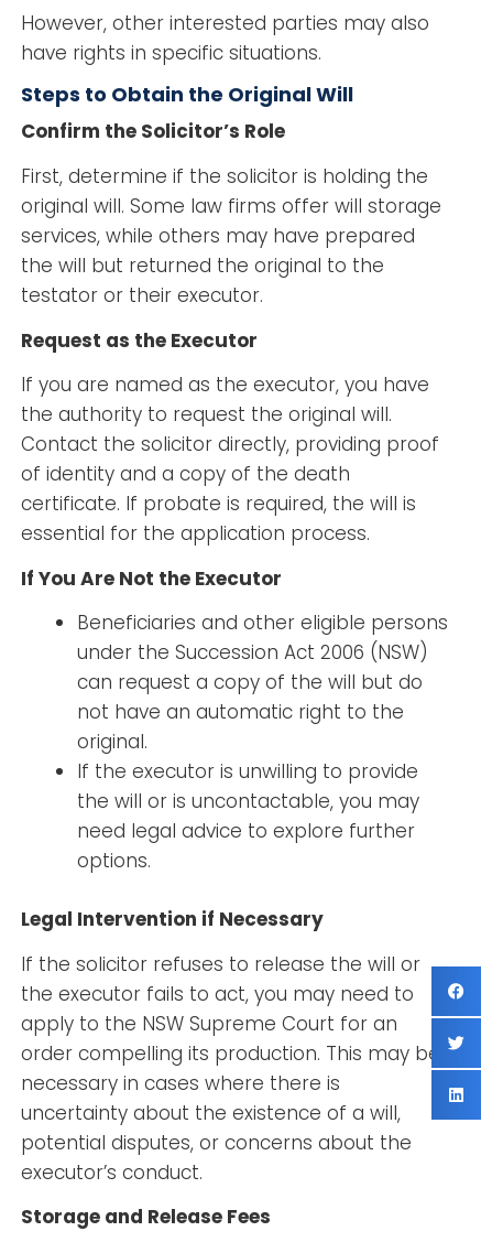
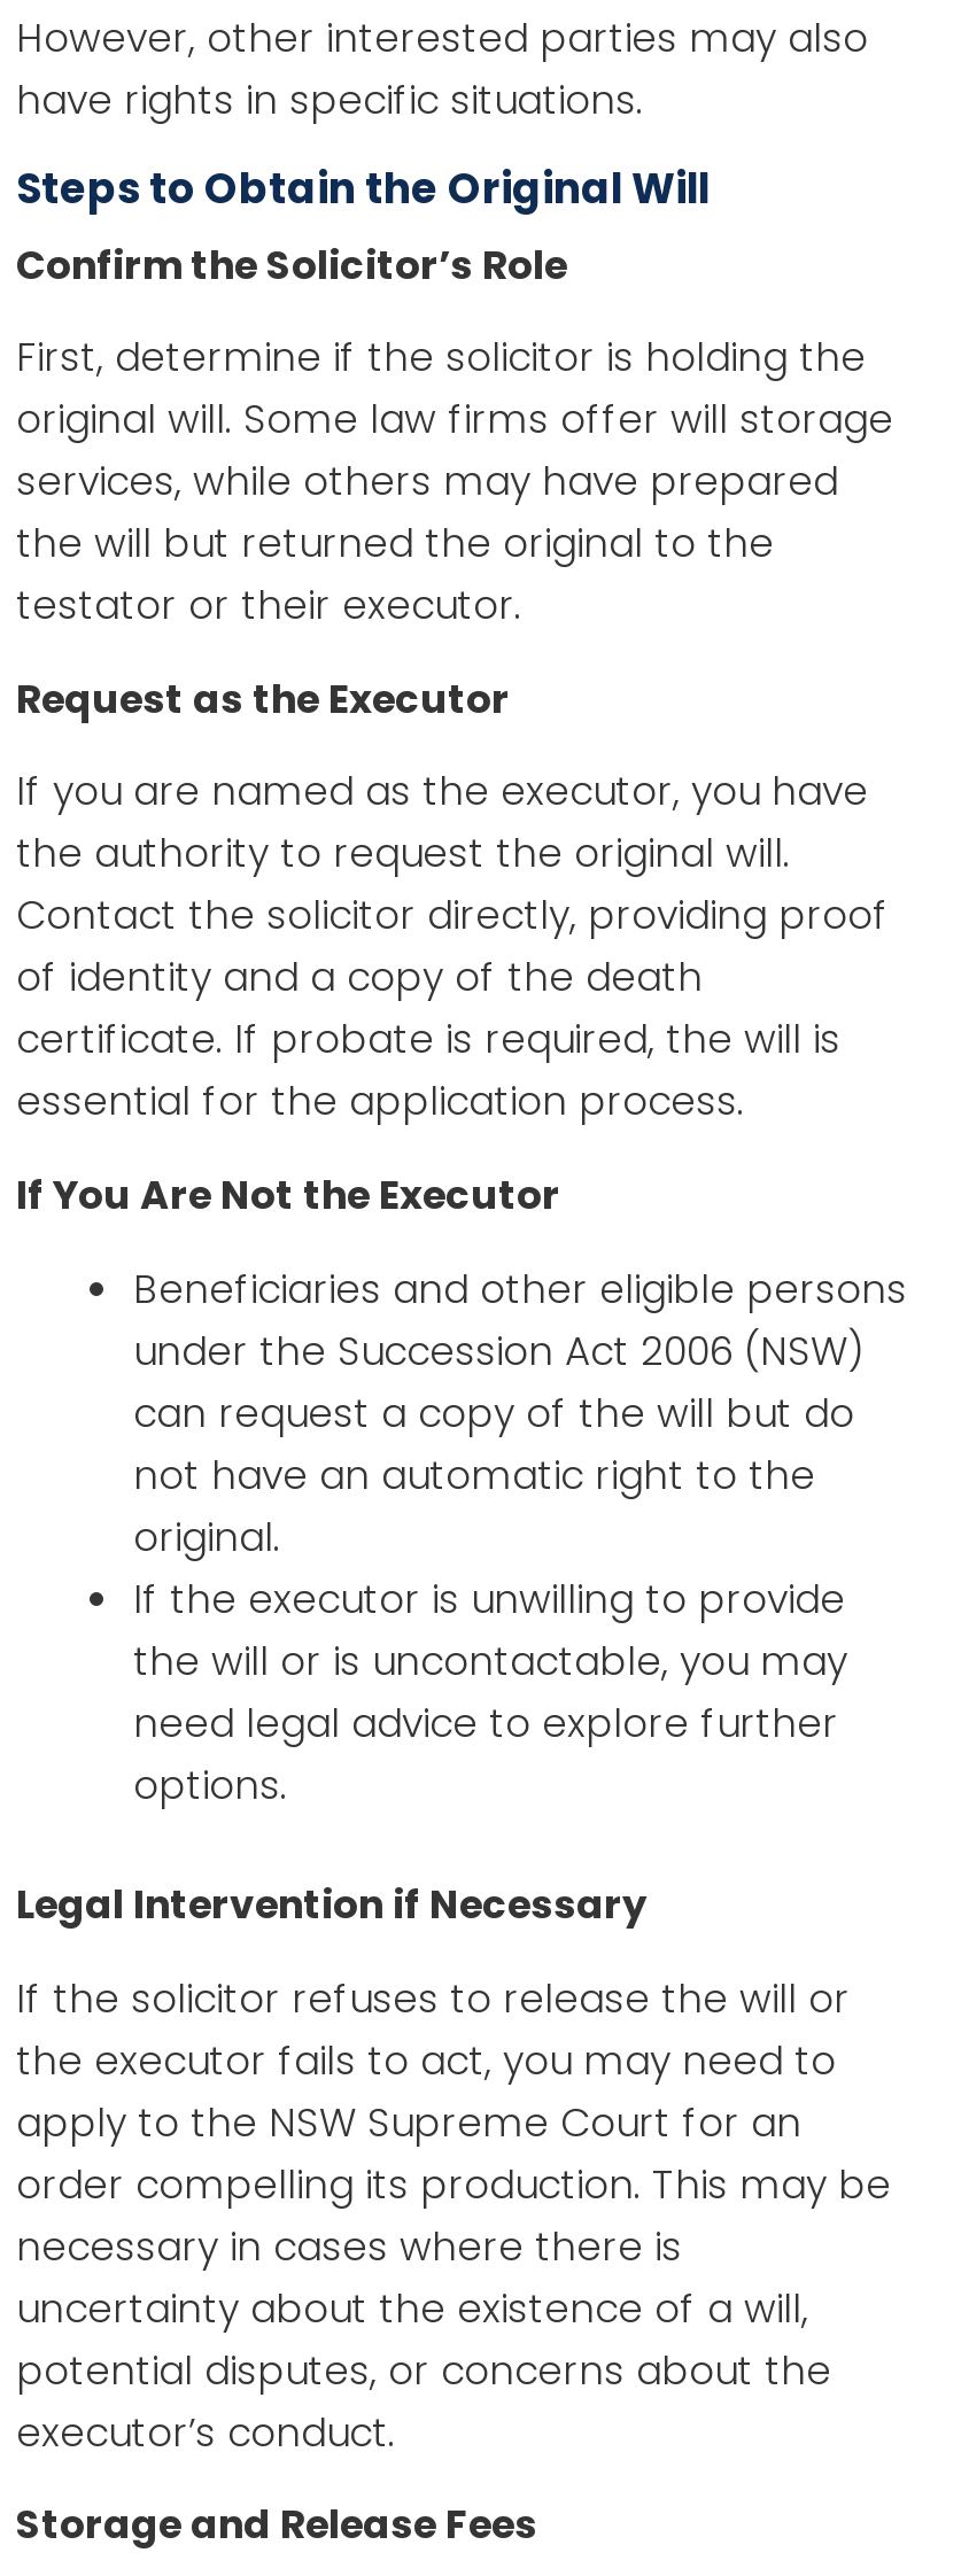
- [image]
